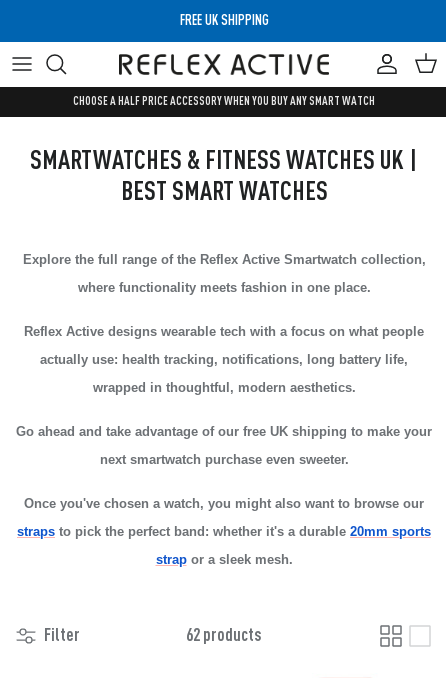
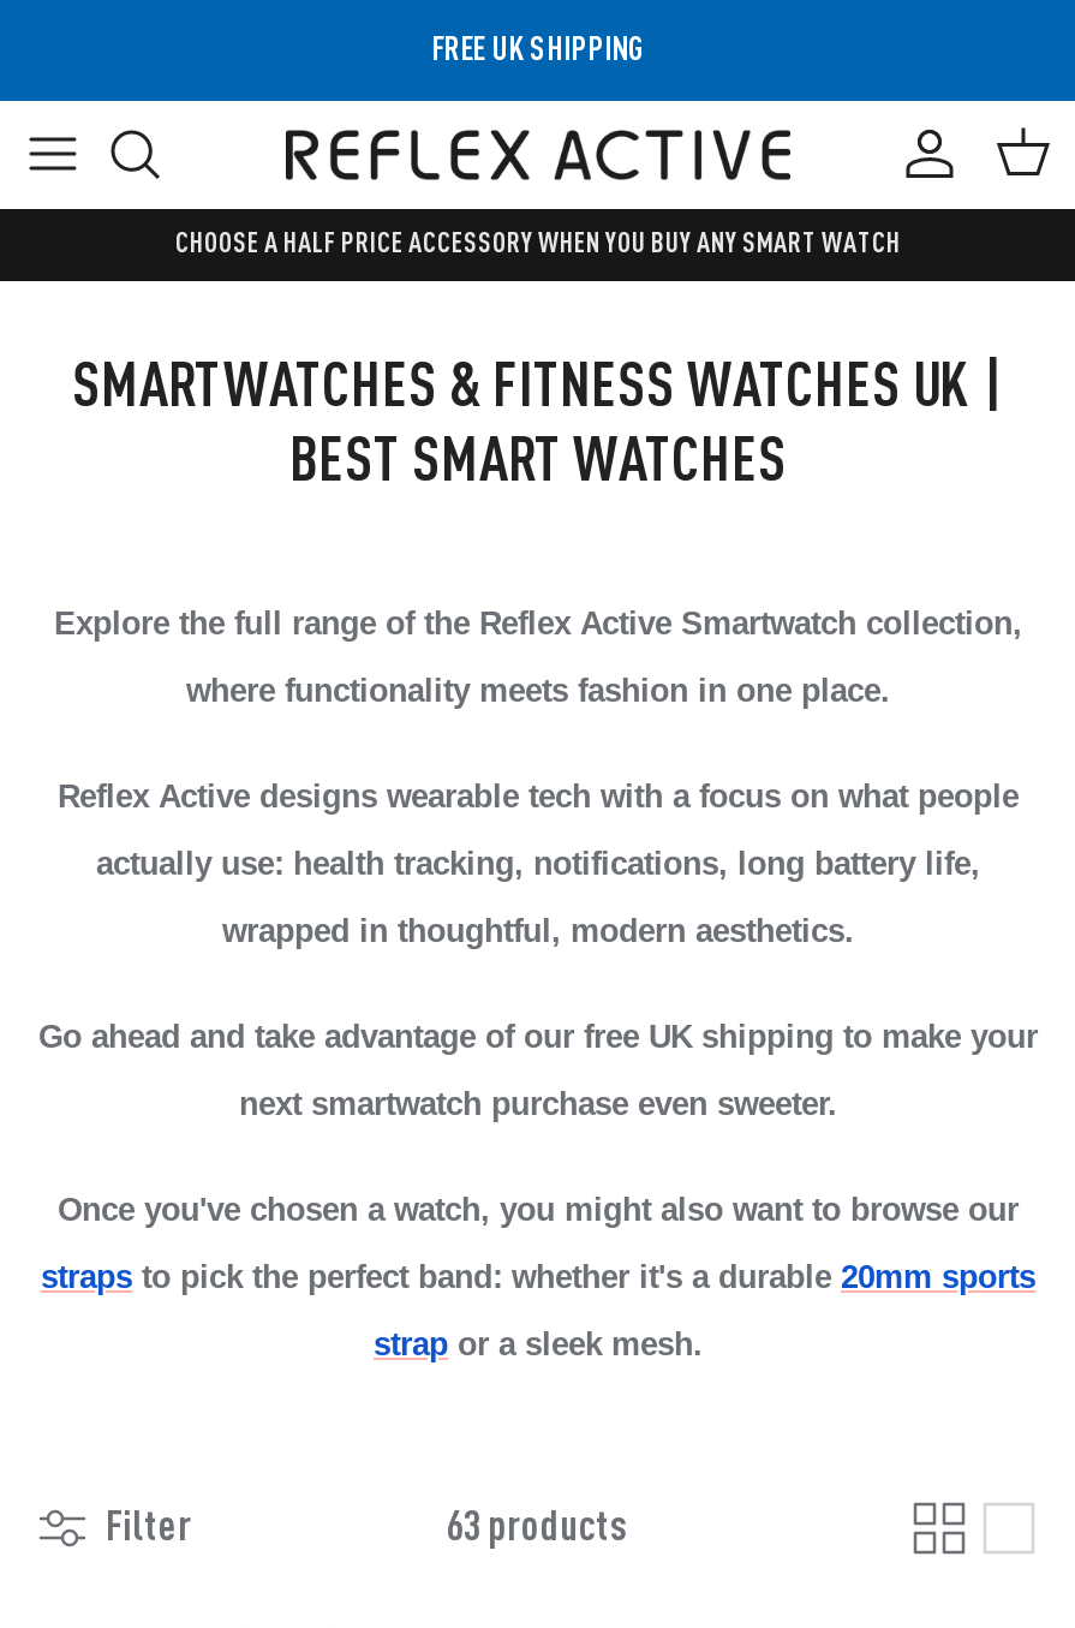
- 62 products
+ 63 products
